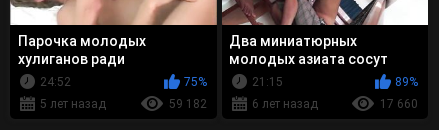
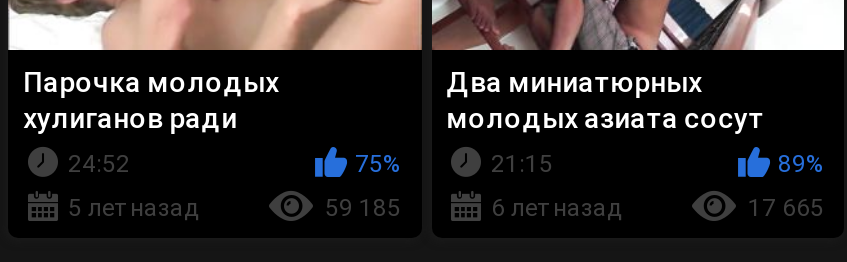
- 59 182
+ 59 185

- 17 660
+ 17 665
